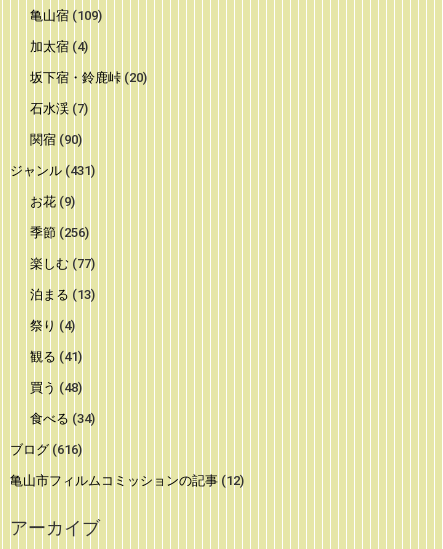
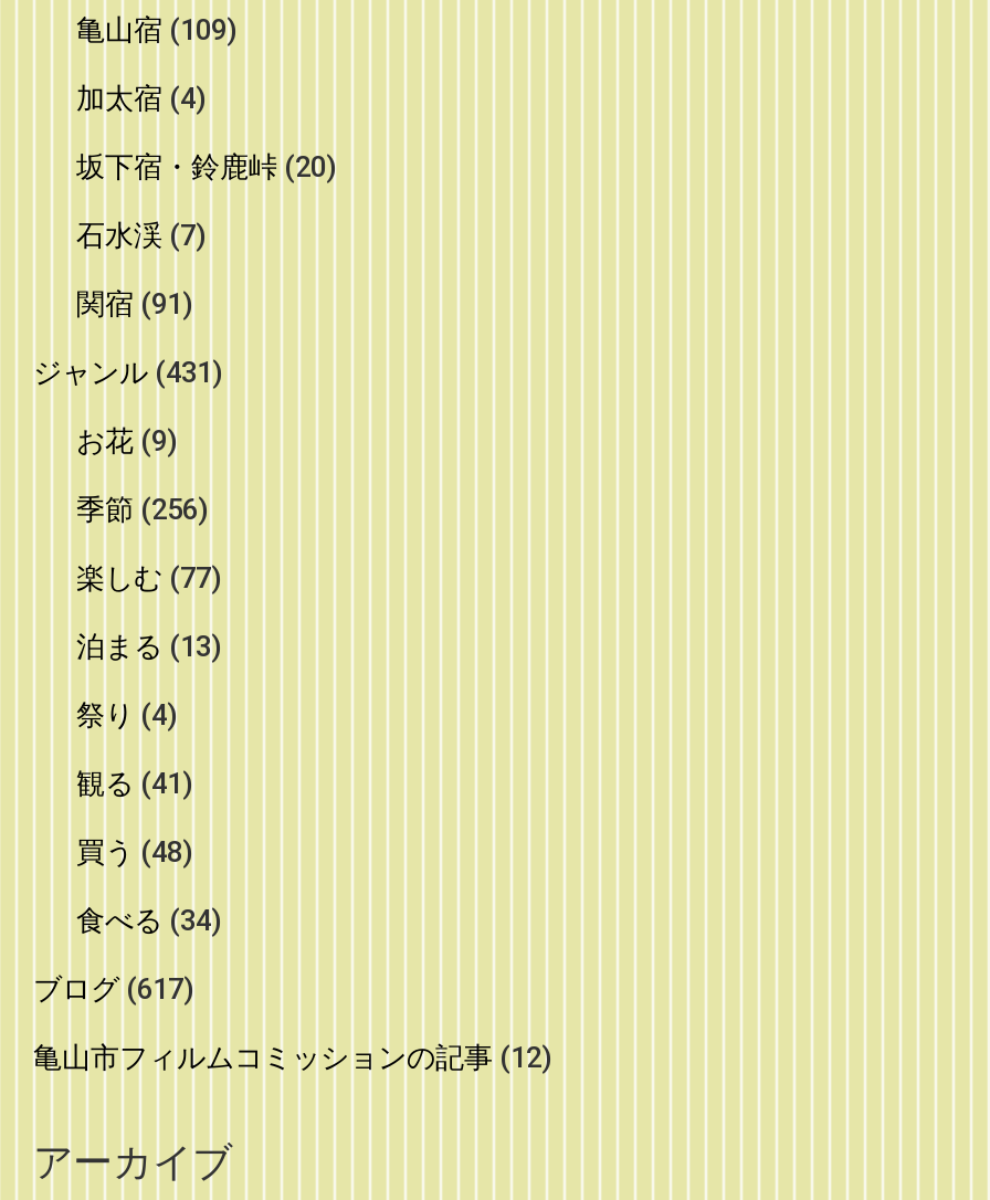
- 関宿(90)
+ 関宿(91)

- ブログ(616)
+ ブログ(617)
